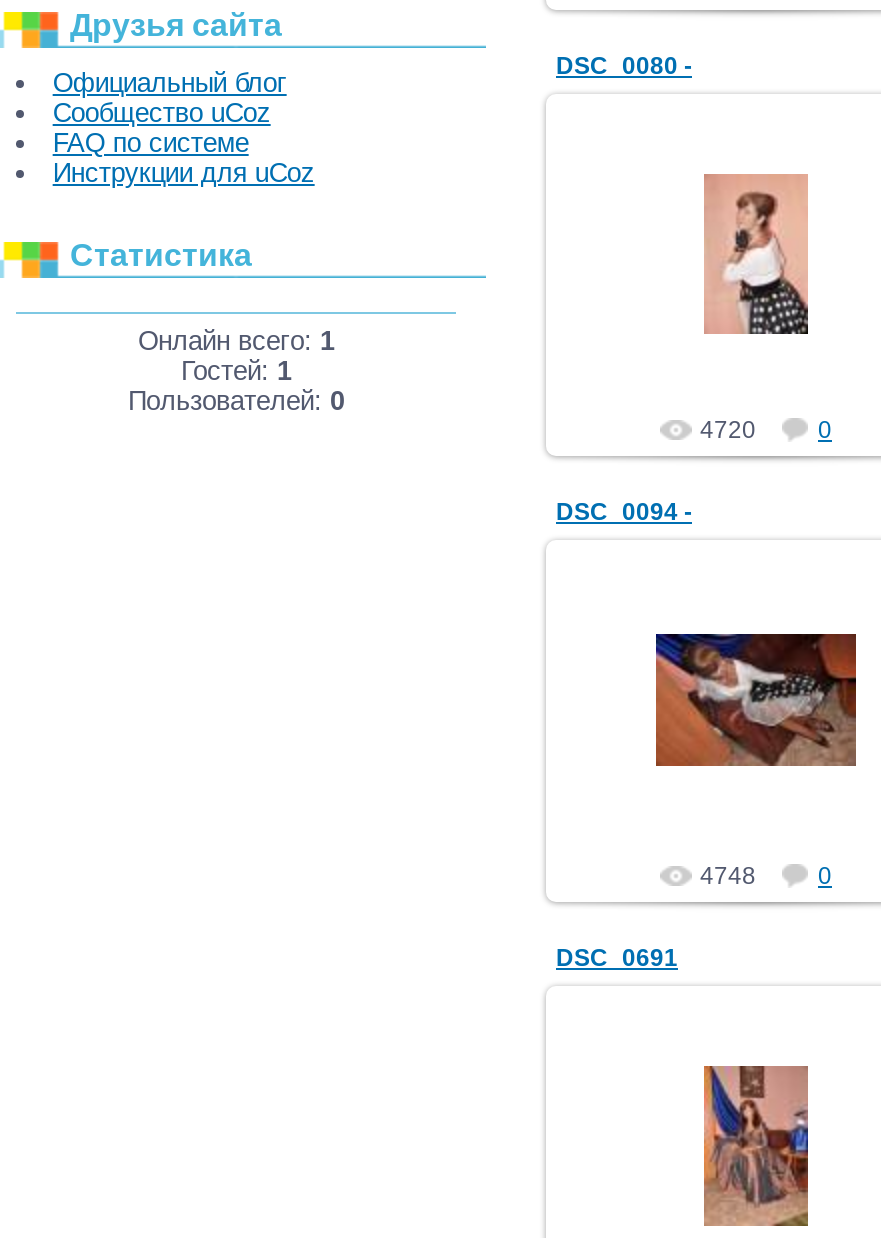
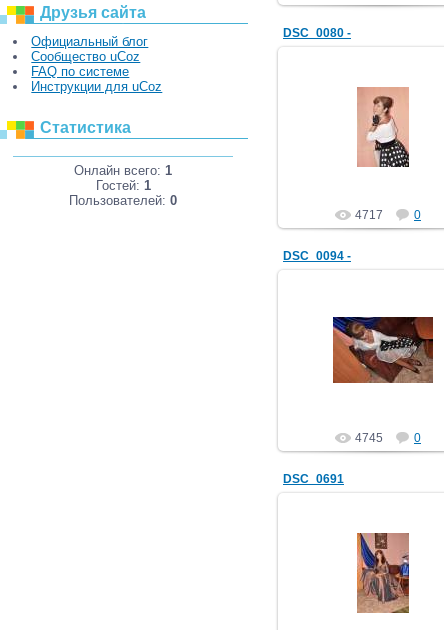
- 4720
+ 4717

- 4748
+ 4745
